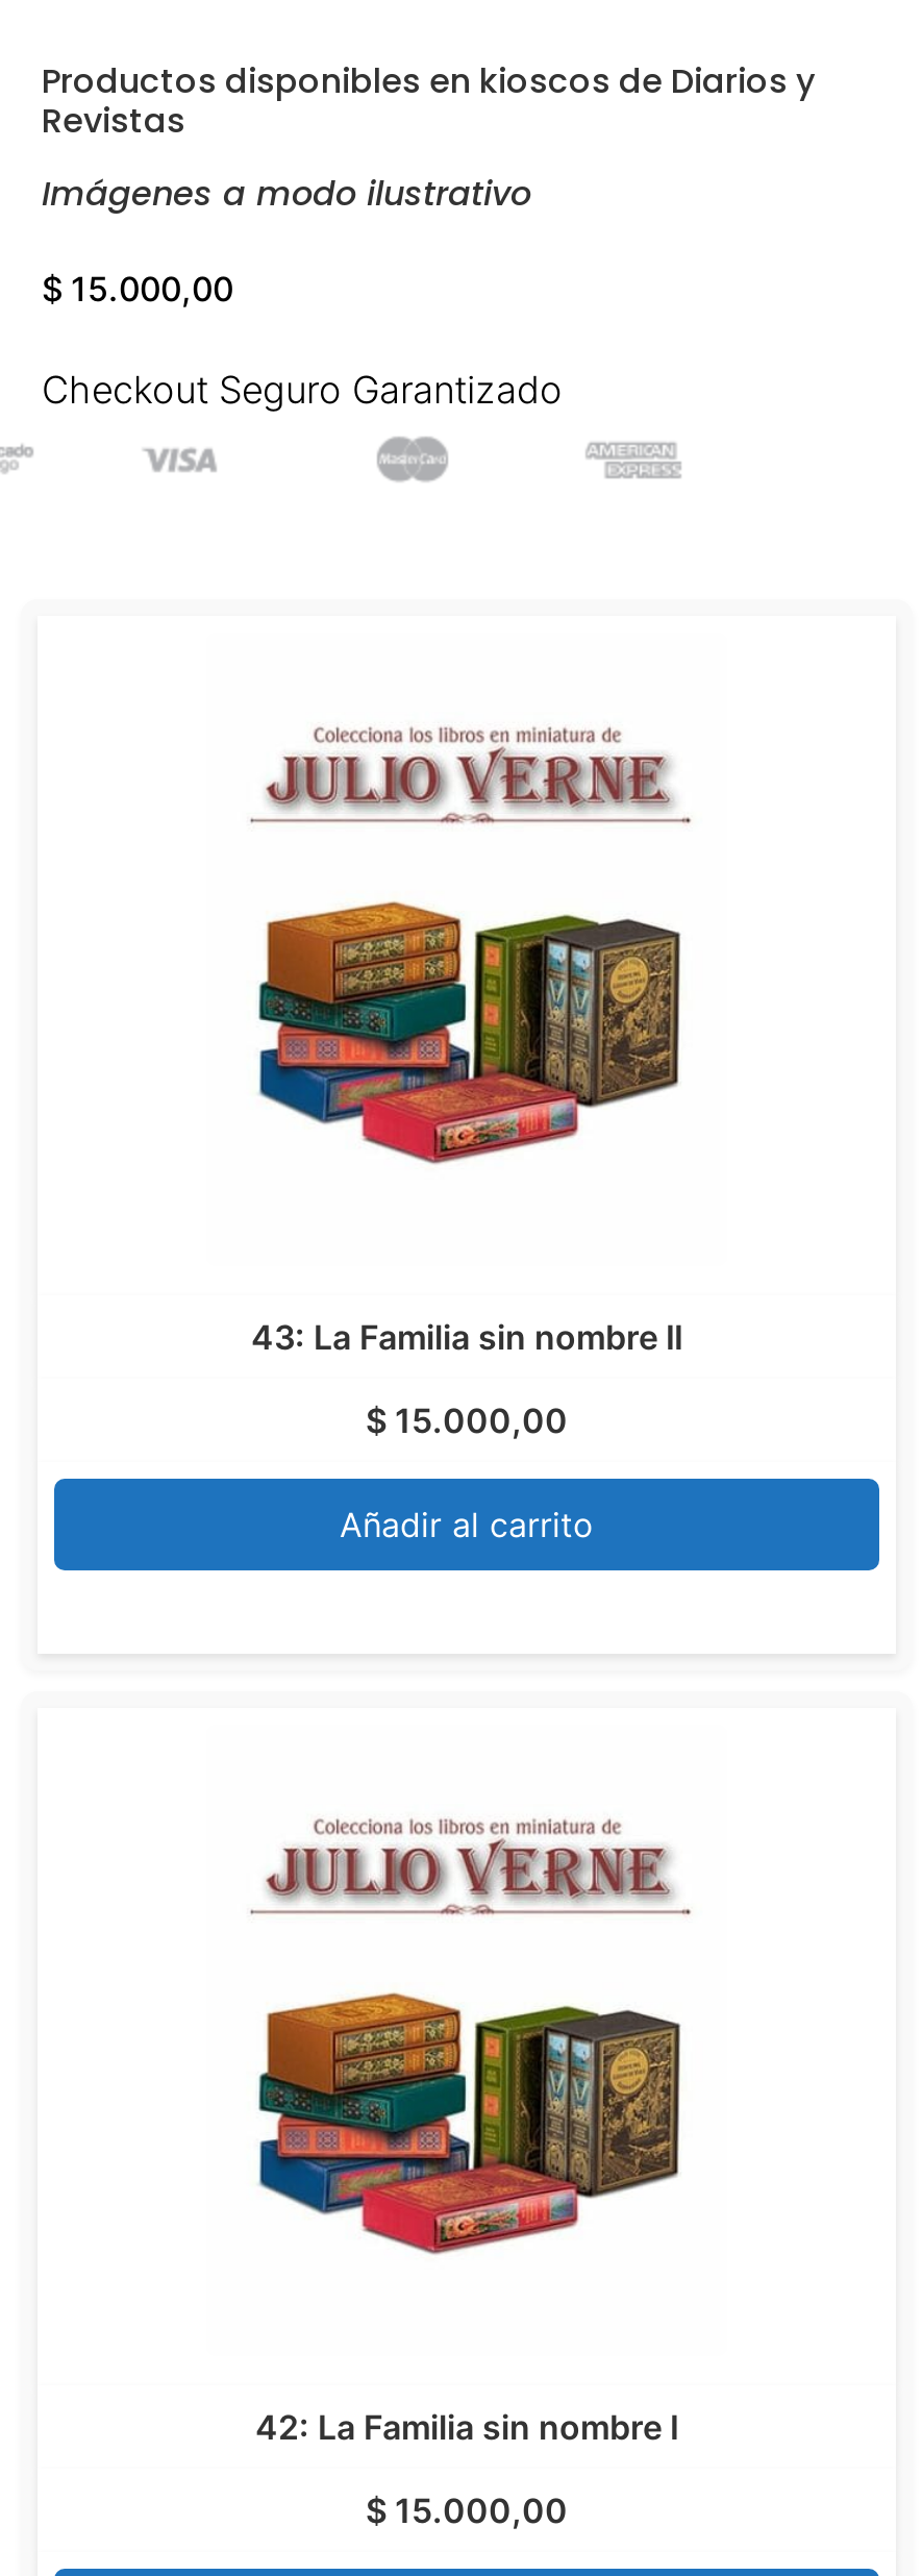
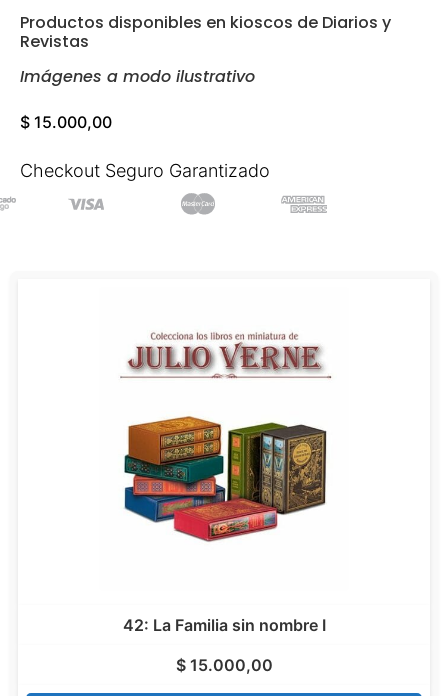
- 43: La Familia sin nombre II
- $15.000,00
- Añadir al carrito
